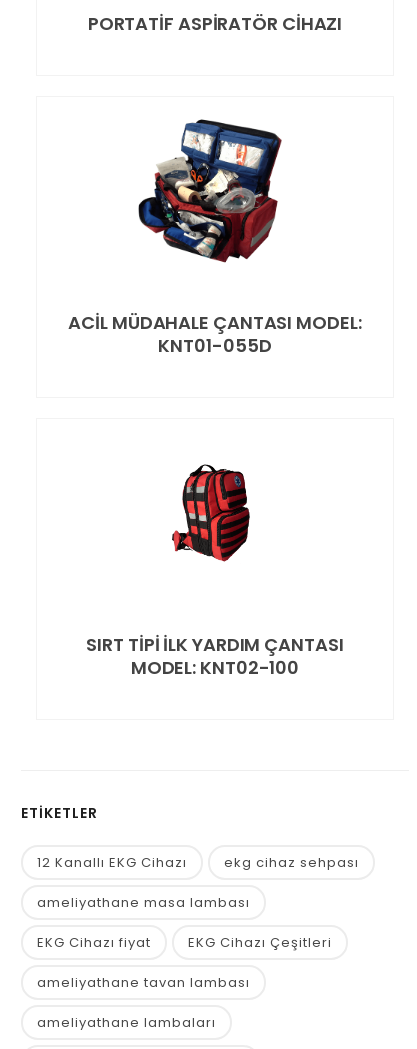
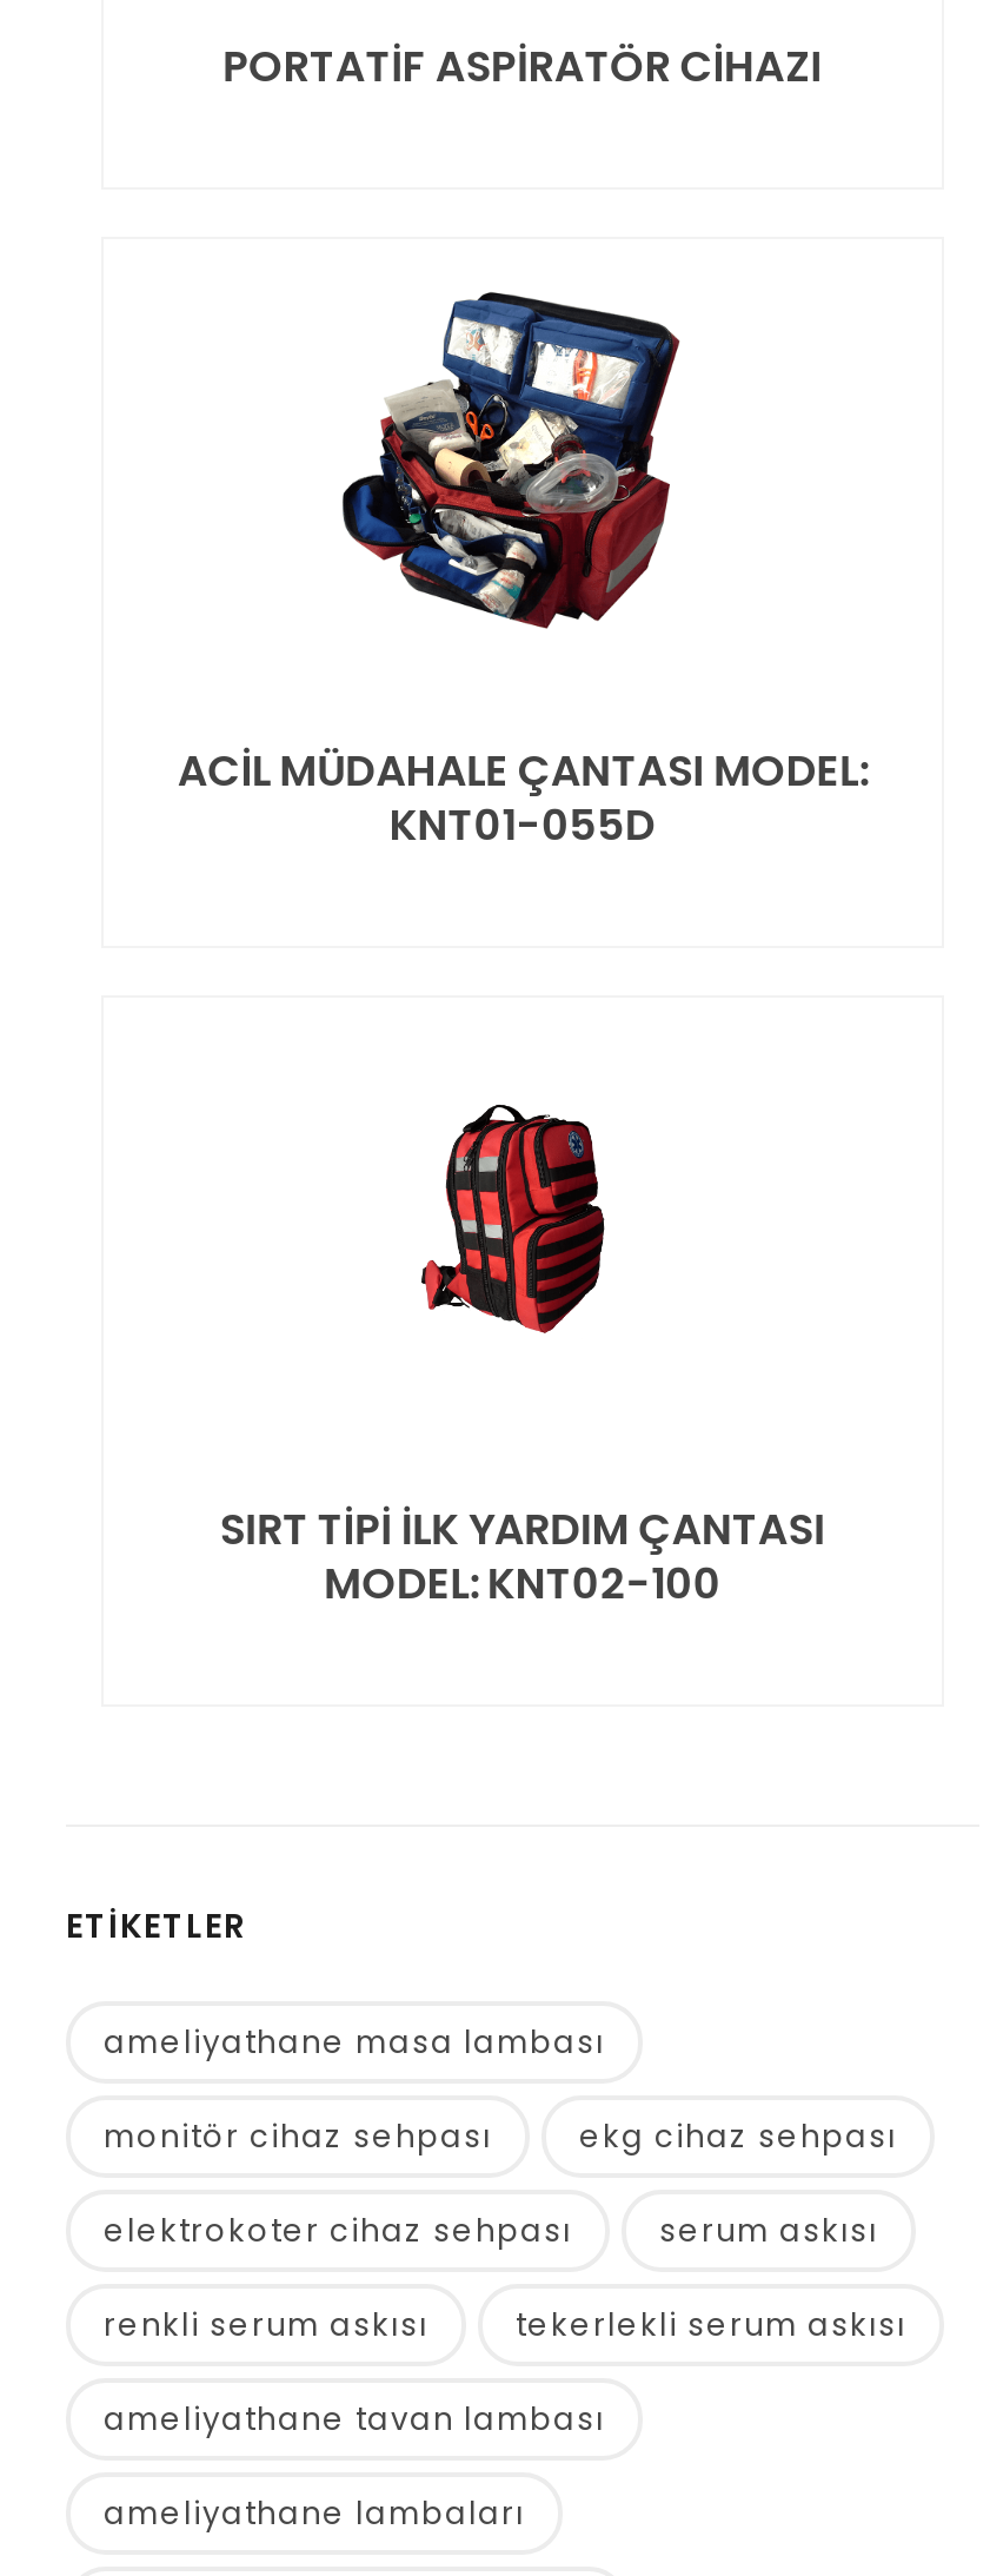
- 12 Kanallı EKG Cihazı
+ monitör cihaz sehpası

+ elektrokoter cihaz sehpası
+ serum askısı

moved up: ameliyathane masa lambası

- EKG Cihazı fiyat
- EKG Cihazı Çeşitleri
+ renkli serum askısı
+ tekerlekli serum askısı
